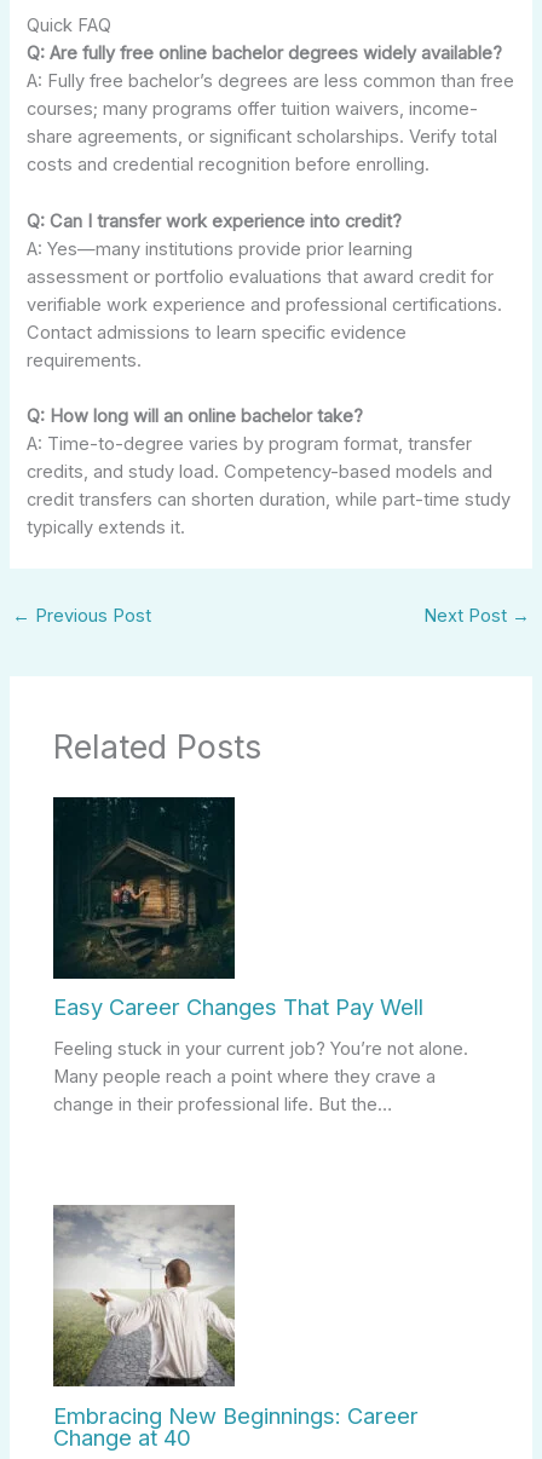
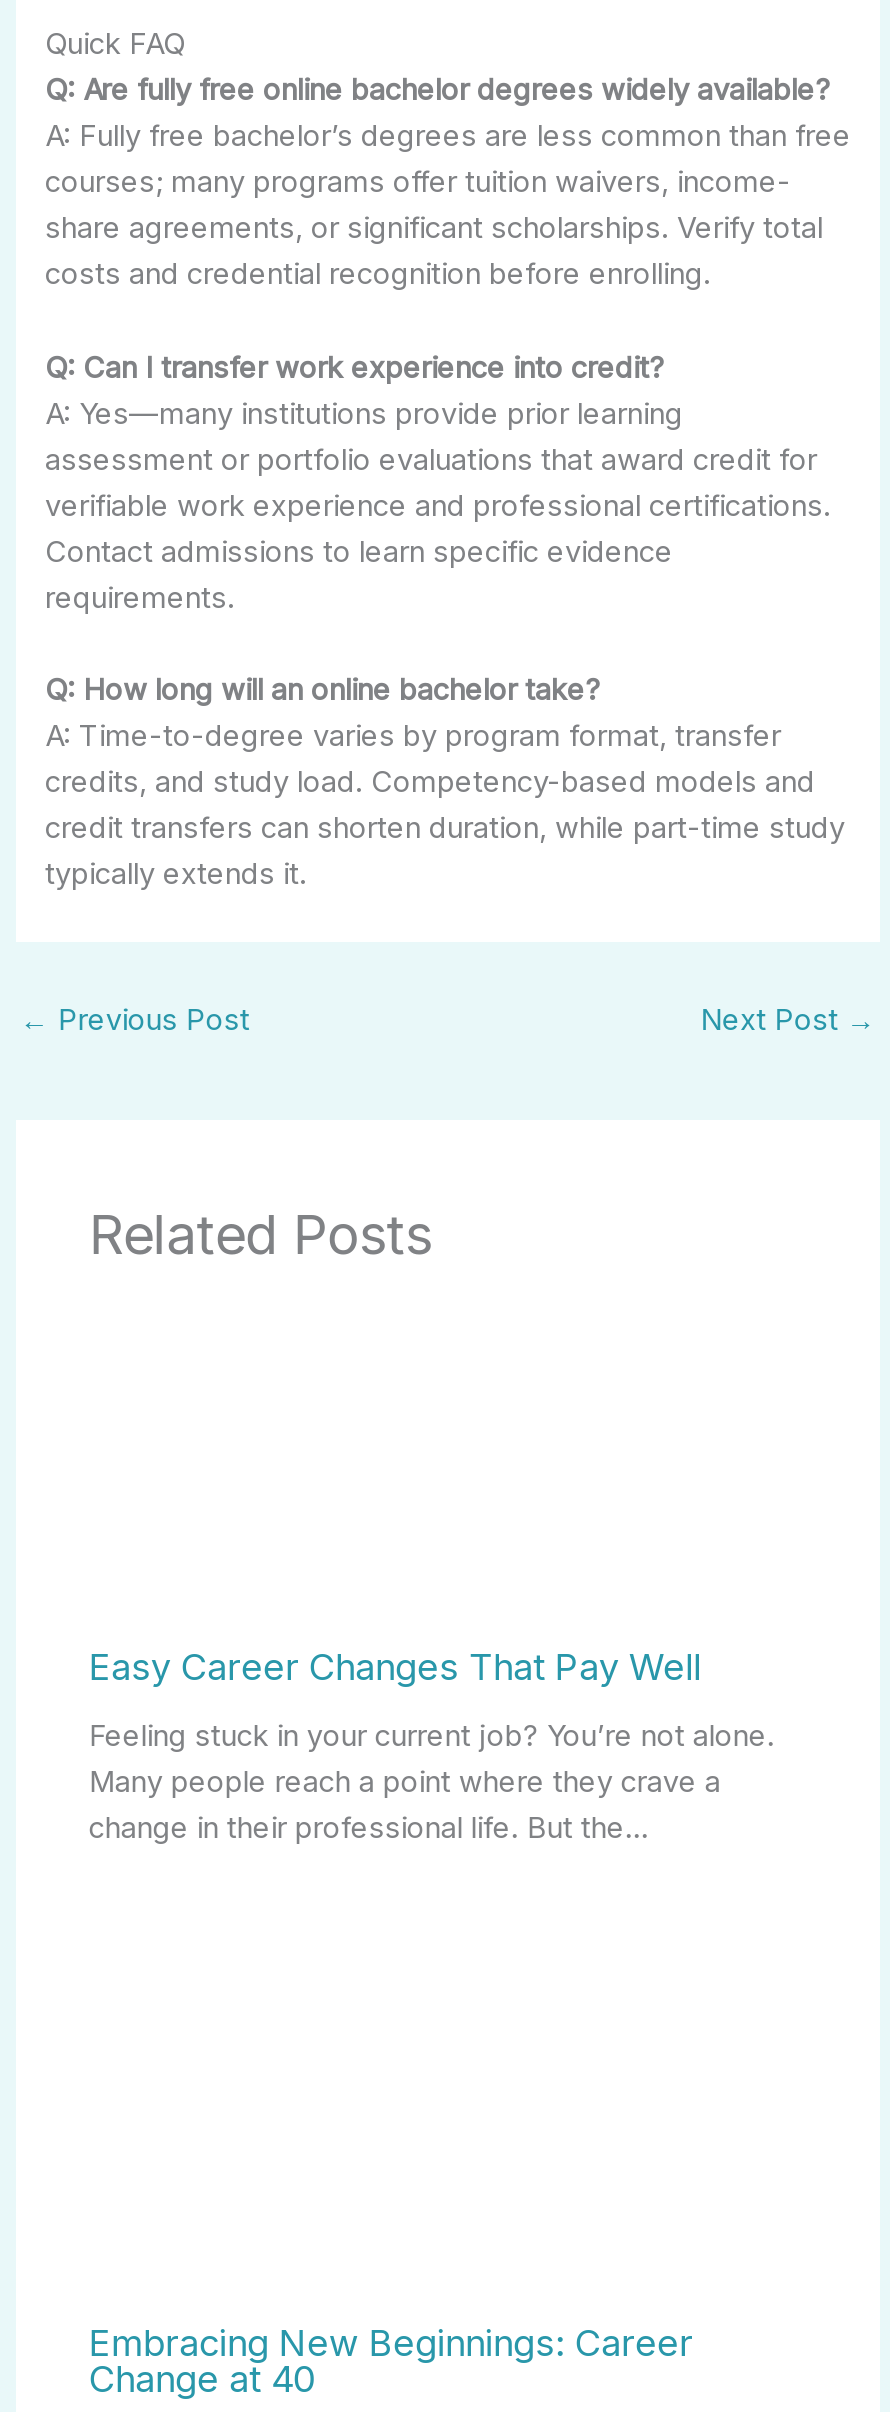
- [image]

- [image]
